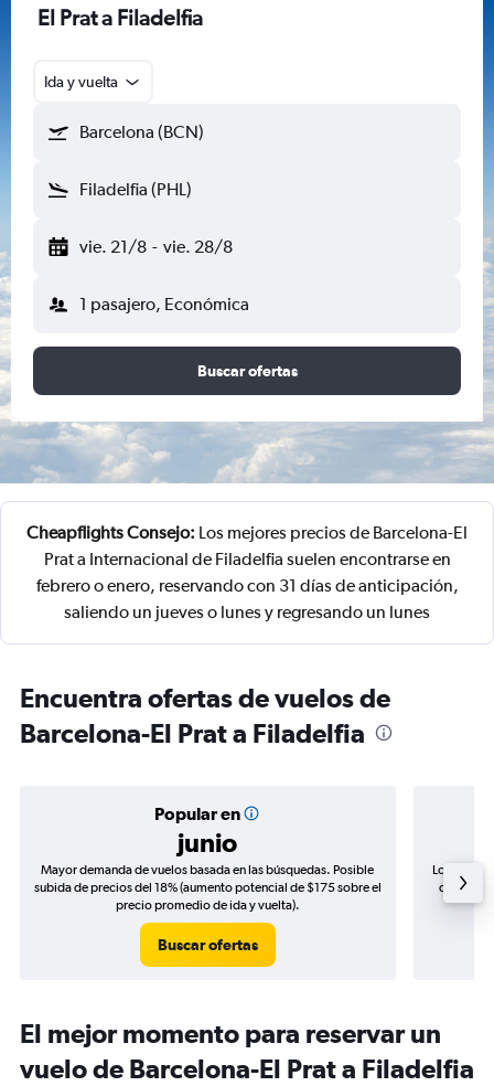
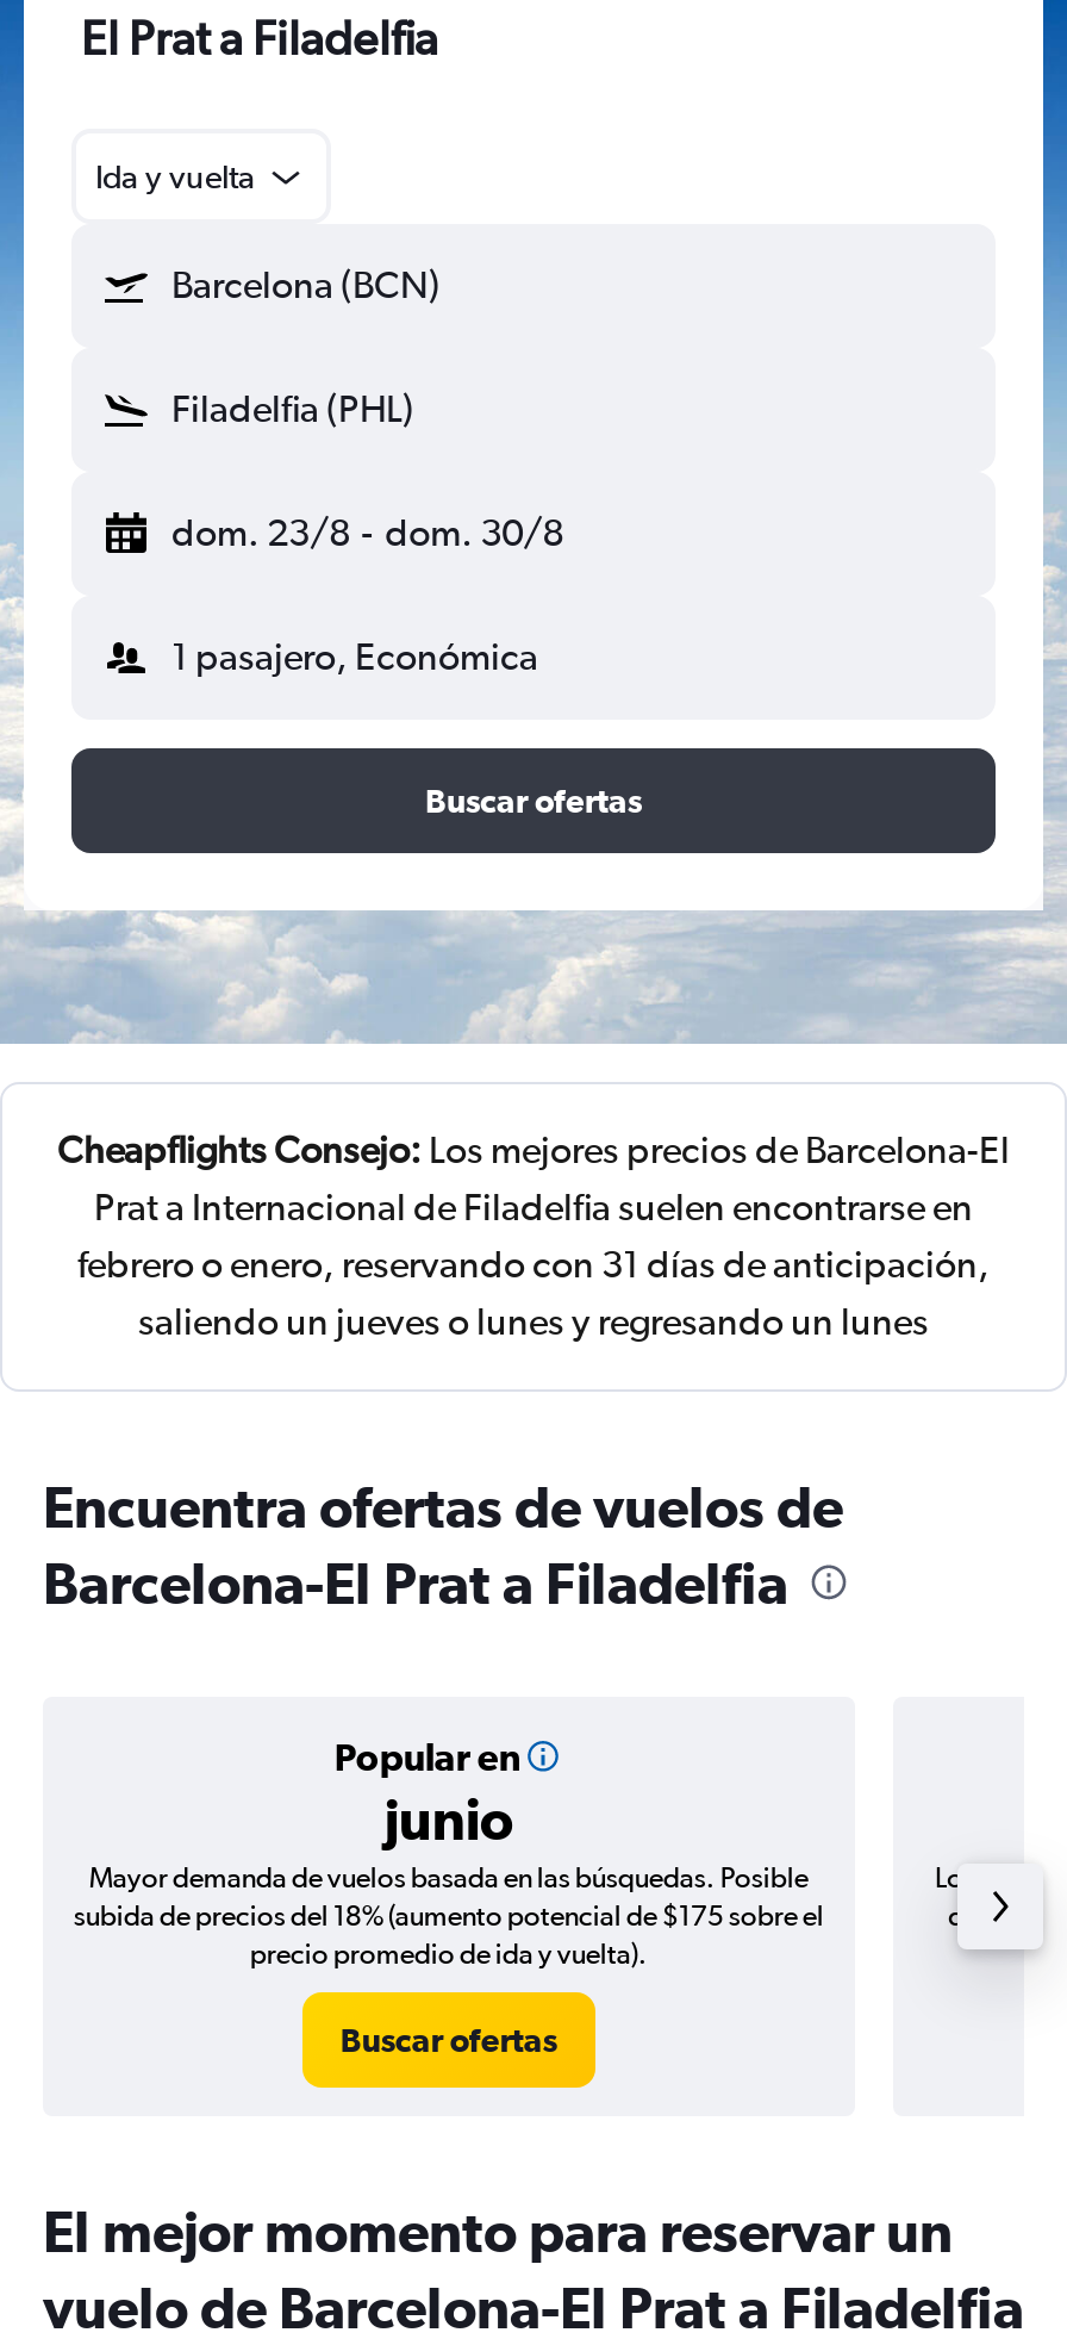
- vie. 21/8 - vie. 28/8
+ dom. 23/8 - dom. 30/8
